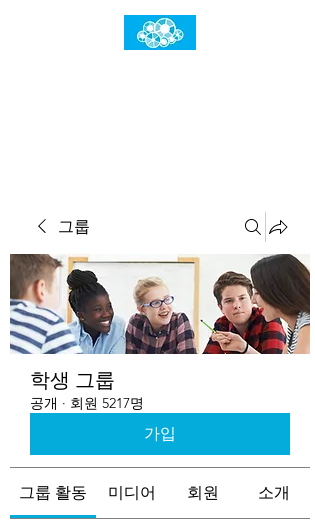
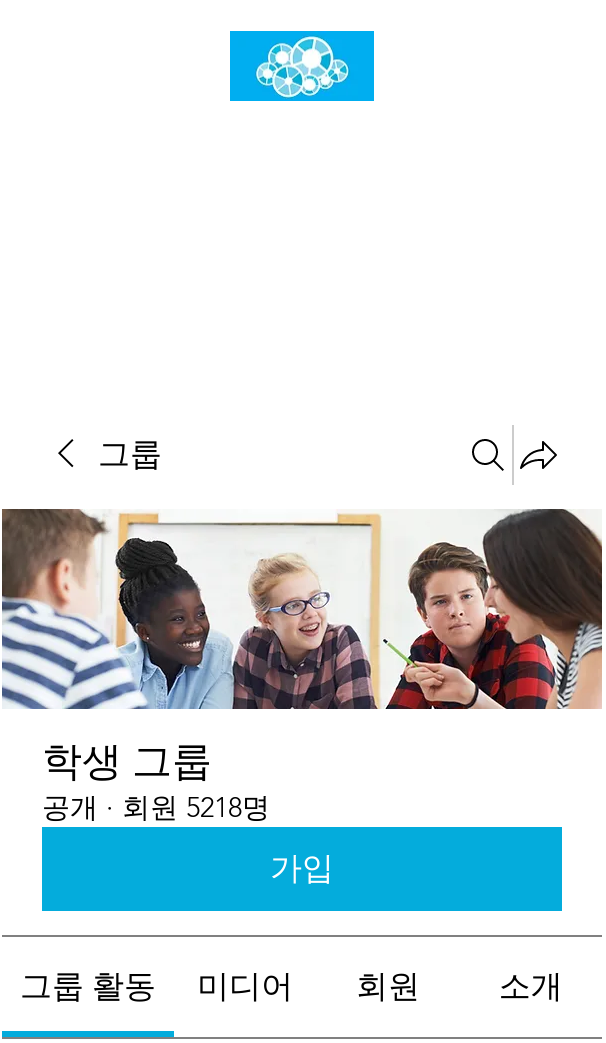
- 공개 · 회원 5217명
+ 공개 · 회원 5218명
